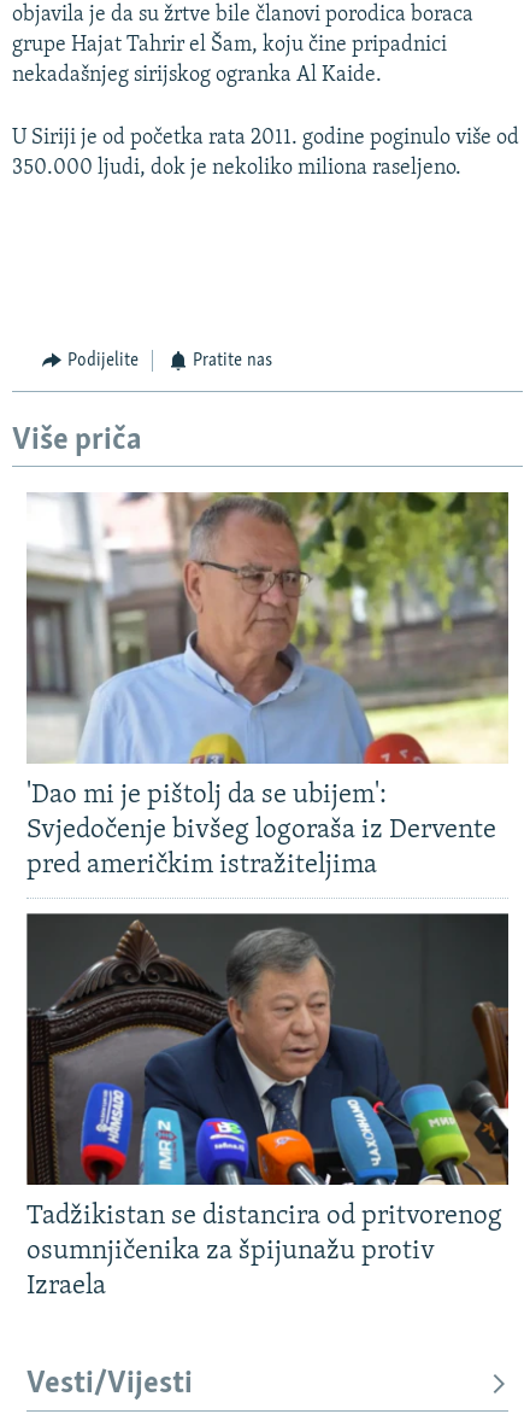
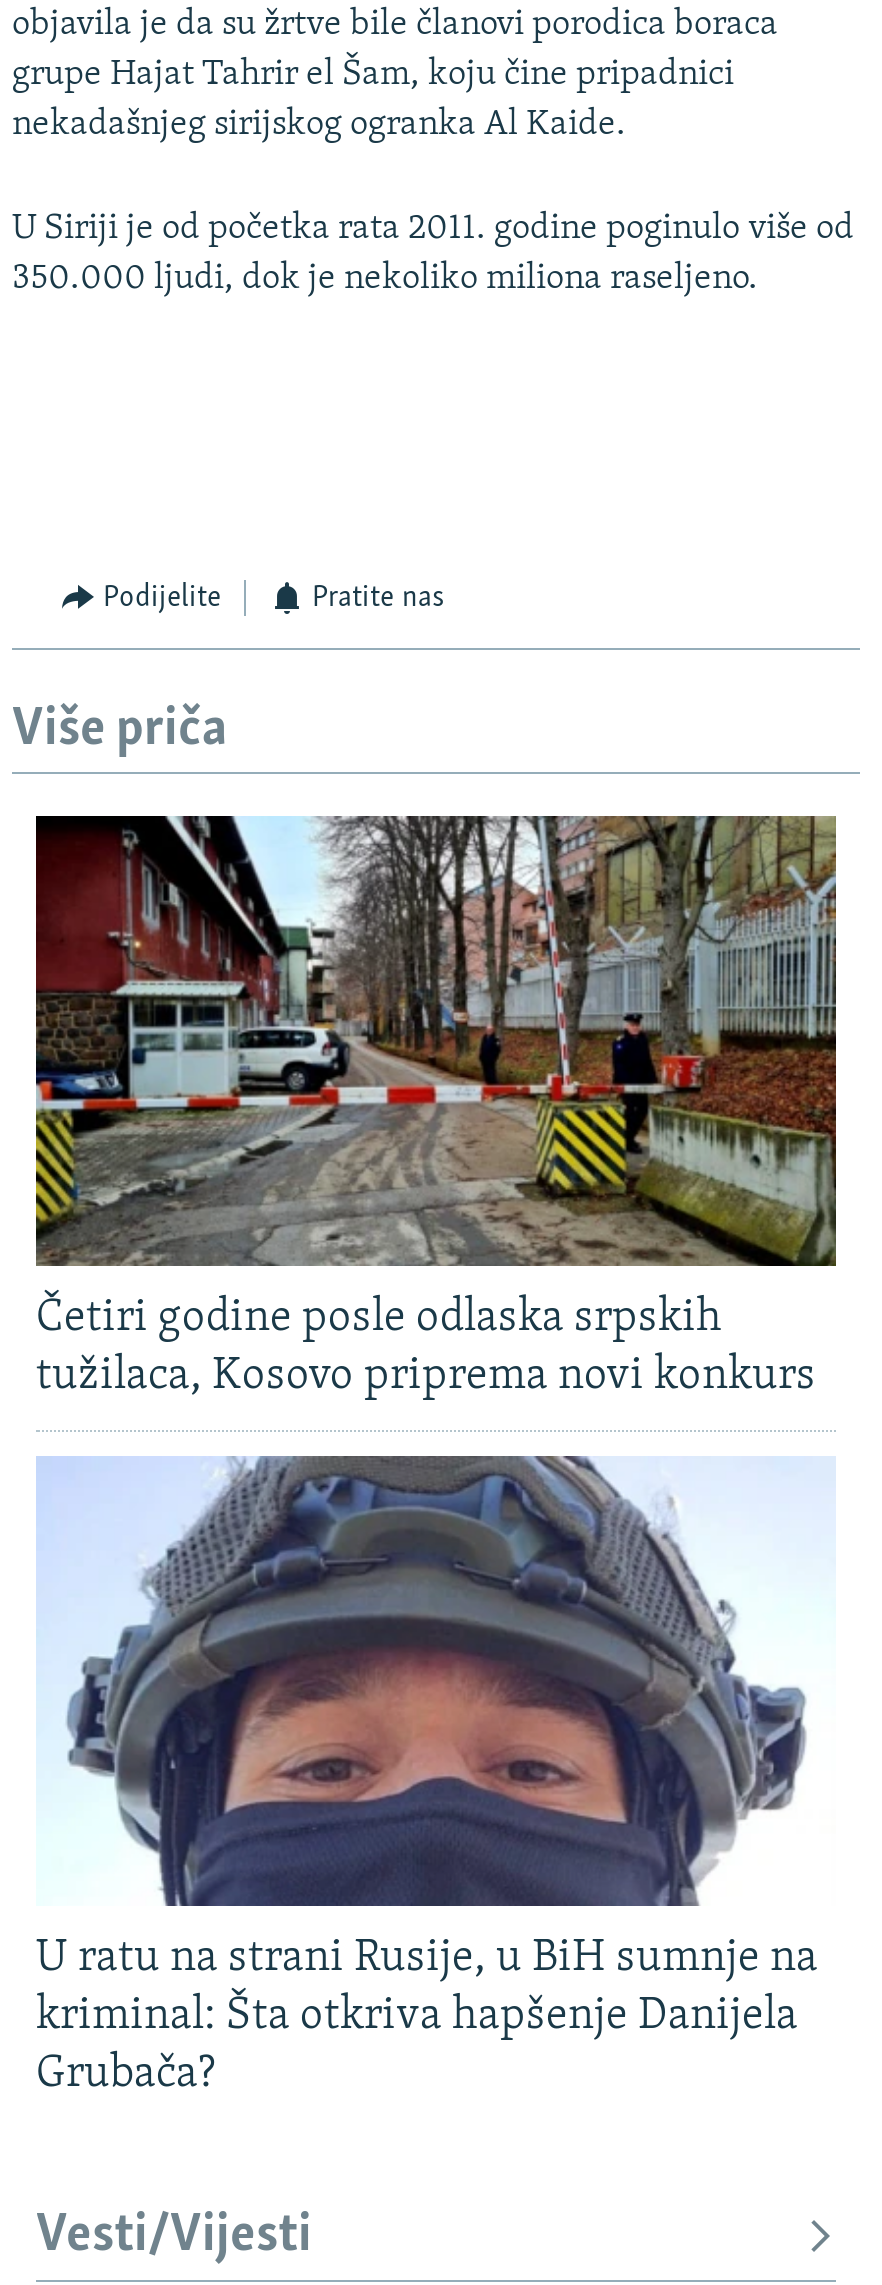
- [image]
- 'Dao mi je pištolj da se ubijem':
- Svjedočenje bivšeg logoraša iz Dervente
- pred američkim istražiteljima
+ [image]
+ Četiri godine posle odlaska srpskih
+ tužilaca, Kosovo priprema novi konkurs

- [image]
- Tadžikistan se distancira od pritvorenog
- osumnjičenika za špijunažu protiv
- Izraela
+ [image]
+ U ratu na strani Rusije, u BiH sumnje na
+ kriminal: Šta otkriva hapšenje Danijela
+ Grubača?
